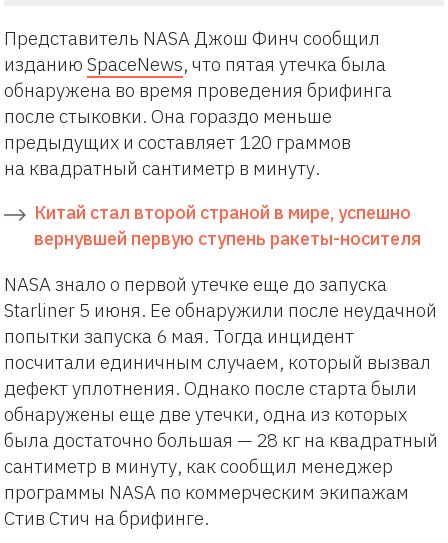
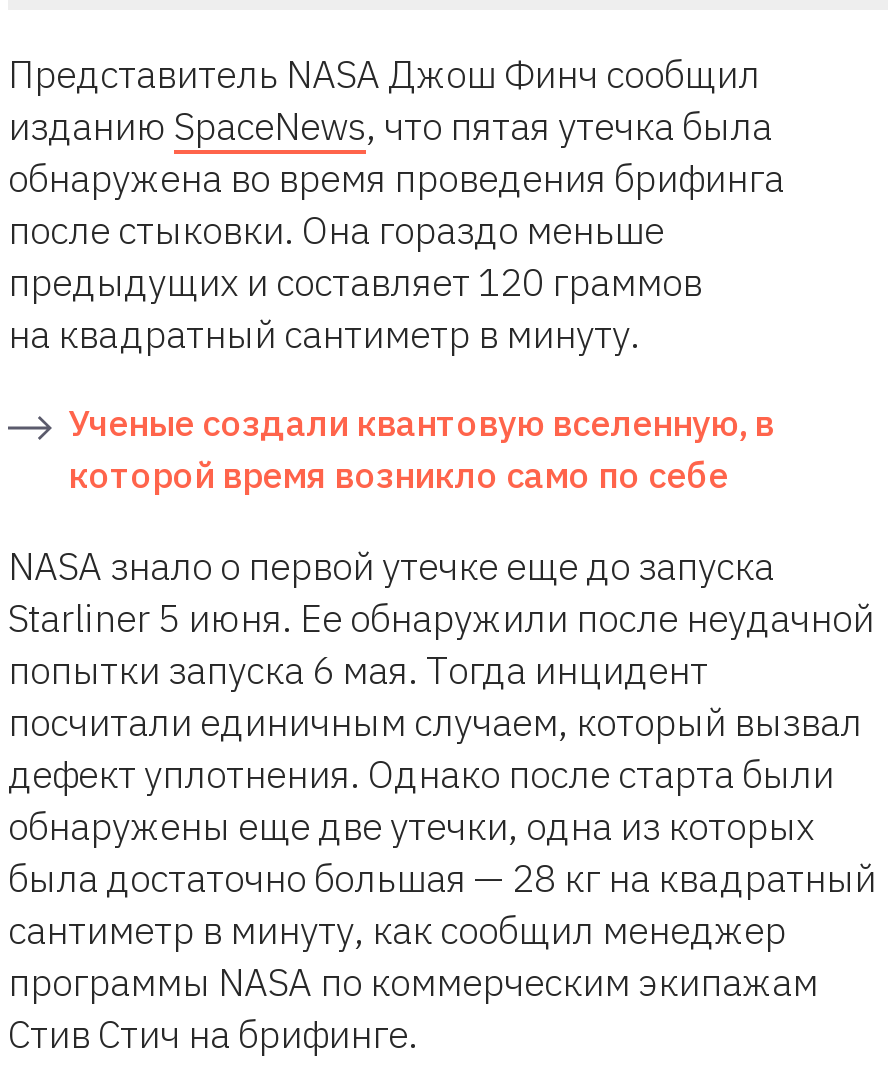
- Китай стал второй страной в мире, успешно
- вернувшей первую ступень ракеты-носителя
+ Ученые создали квантовую вселенную, в
+ которой время возникло само по себе
